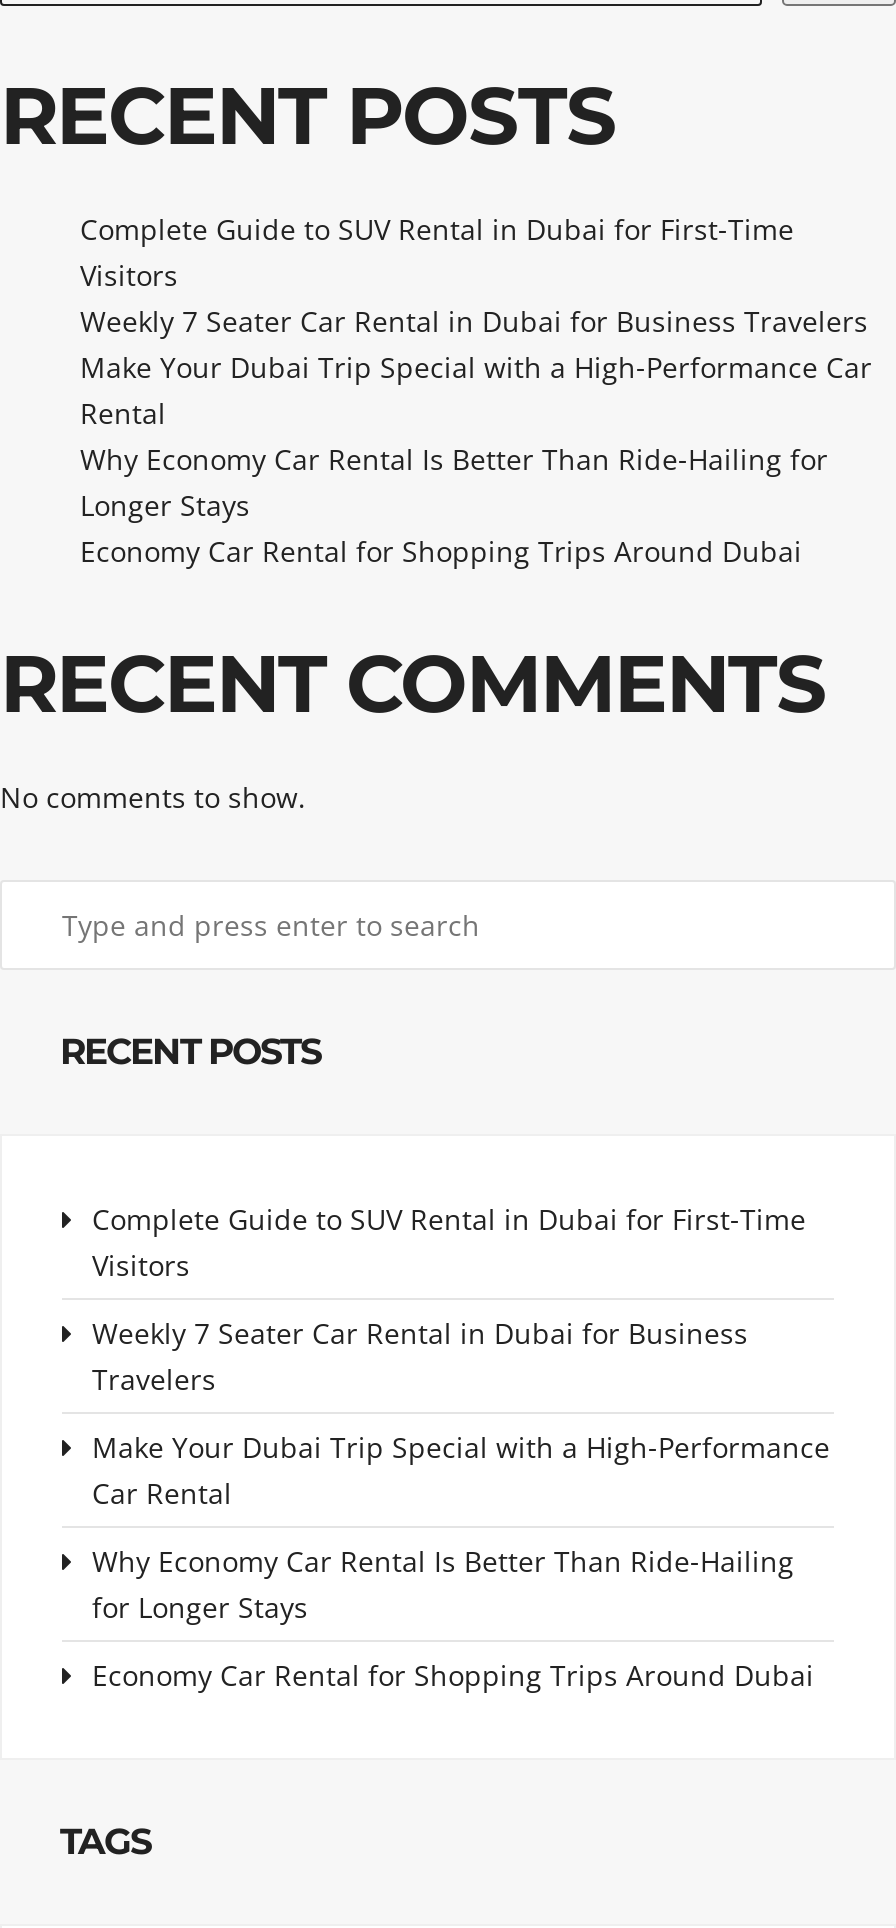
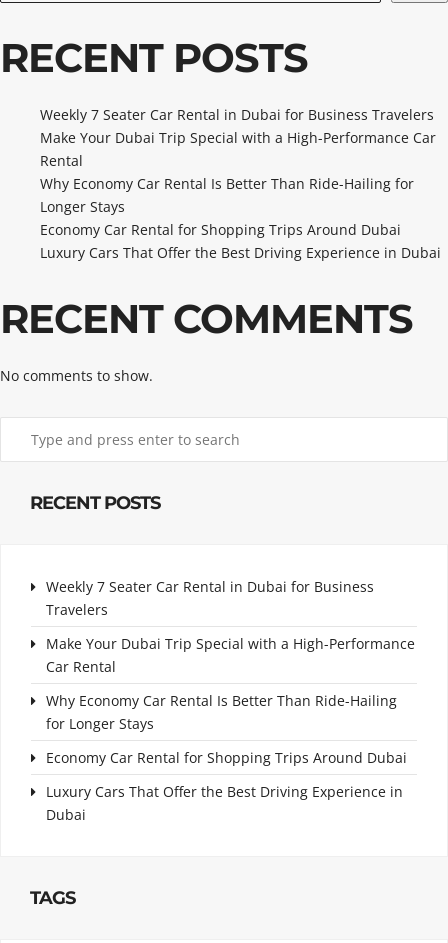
- Complete Guide to SUV Rental in Dubai for First-Time
- Visitors

moved up: Weekly 7 Seater Car Rental in Dubai for Business Travelers | Make Your Dubai Trip Special with a High-Performance Car | Rental | Why Economy Car Rental Is Better Than Ride-Hailing for | Longer Stays | Economy Car Rental for Shopping Trips Around Dubai

+ Luxury Cars That Offer the Best Driving Experience in Dubai

- Complete Guide to SUV Rental in Dubai for First-Time
- Visitors

moved up: Weekly 7 Seater Car Rental in Dubai for Business | Travelers | Make Your Dubai Trip Special with a High-Performance | Car Rental | Why Economy Car Rental Is Better Than Ride-Hailing | for Longer Stays | Economy Car Rental for Shopping Trips Around Dubai

+ Luxury Cars That Offer the Best Driving Experience in
+ Dubai
